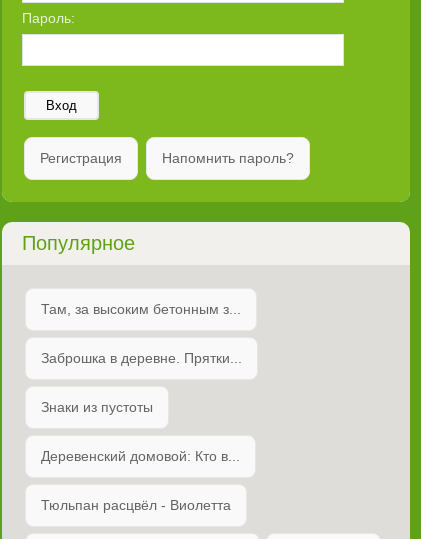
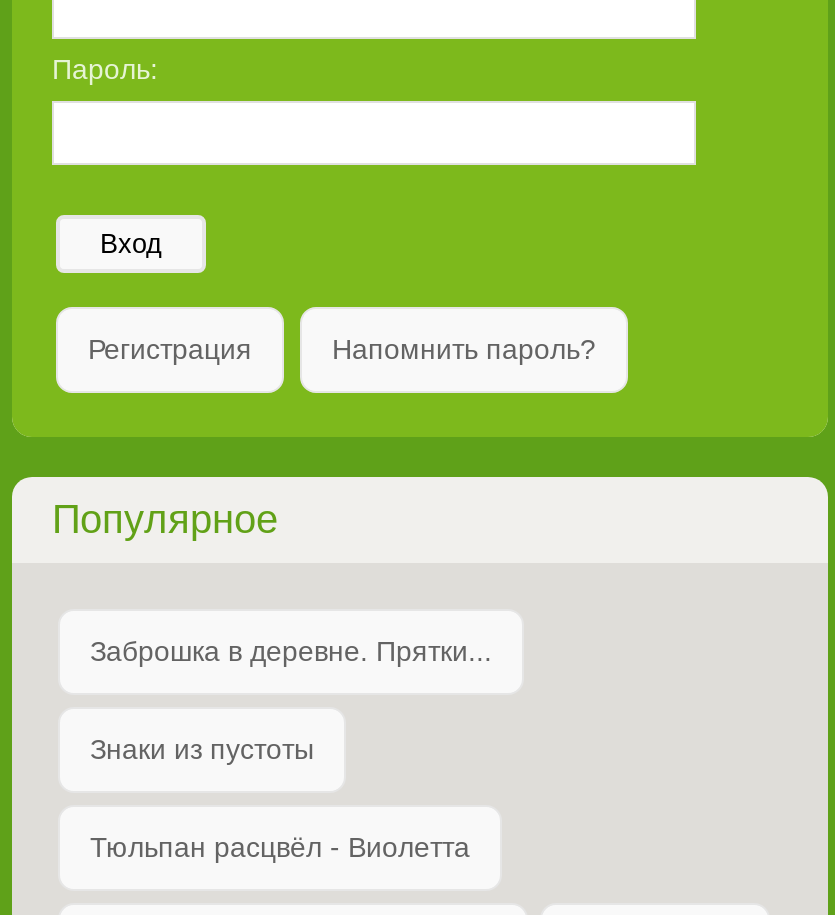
- Там, за высоким бетонным з...

- Деревенский домовой: Кто в...
